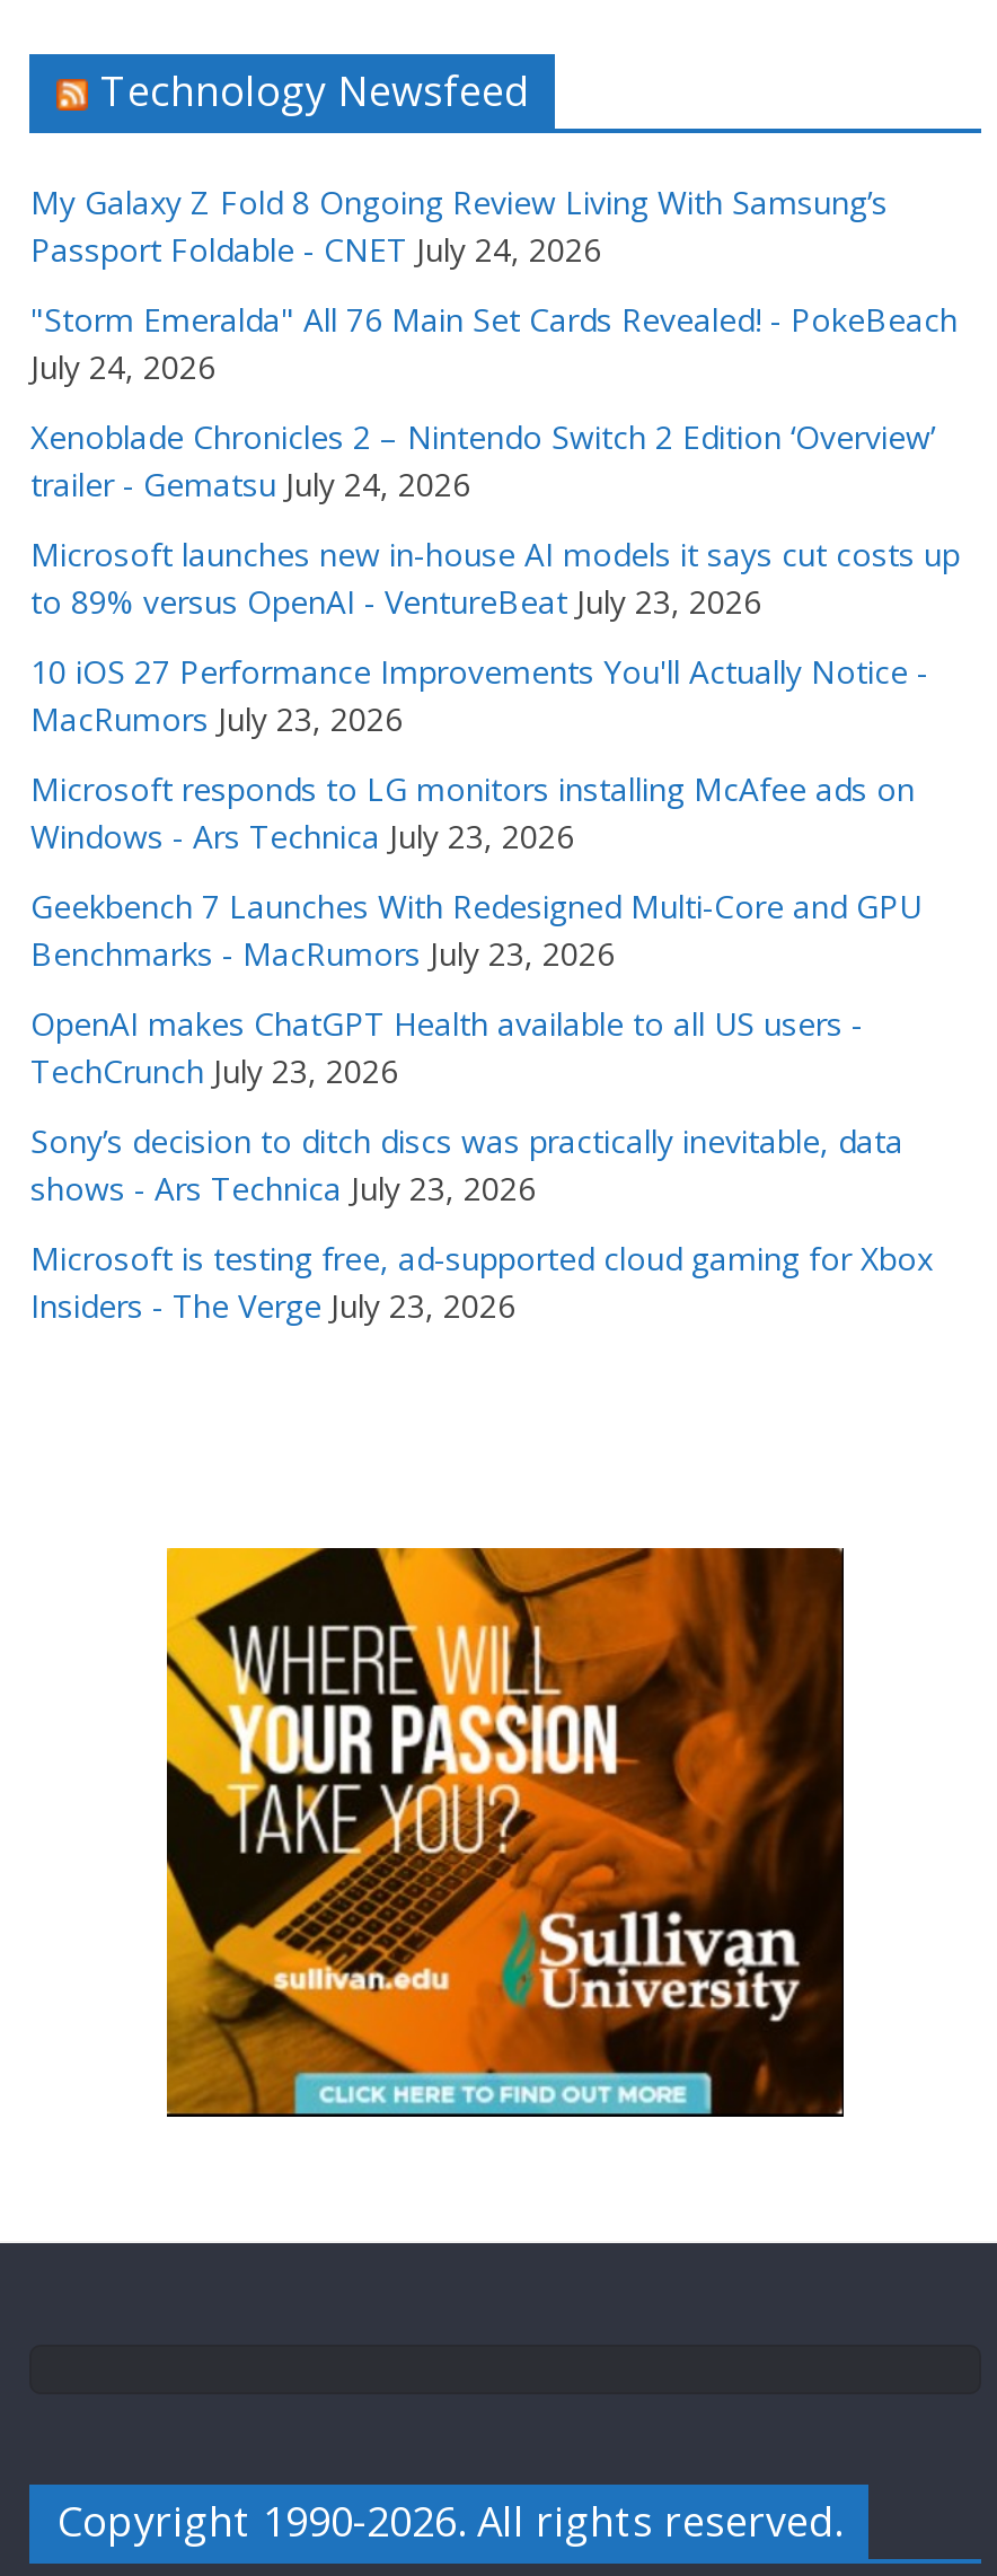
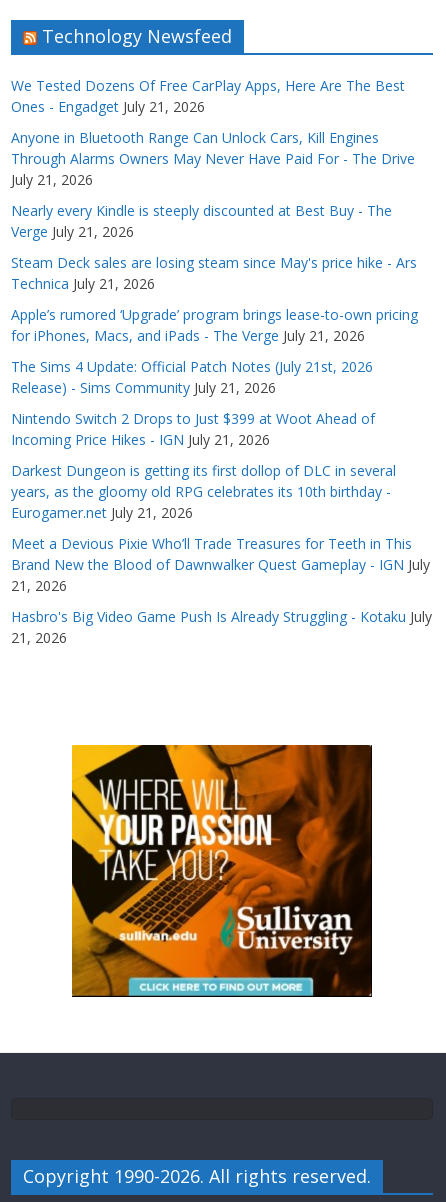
- My Galaxy Z Fold 8 Ongoing Review Living With Samsung’s
- Passport Foldable - CNET July 24, 2026
+ We Tested Dozens Of Free CarPlay Apps, Here Are The Best
+ Ones - Engadget July 21, 2026

- "Storm Emeralda" All 76 Main Set Cards Revealed! - PokeBeach
- July 24, 2026
+ Anyone in Bluetooth Range Can Unlock Cars, Kill Engines
+ Through Alarms Owners May Never Have Paid For - The Drive
+ July 21, 2026

- Xenoblade Chronicles 2 – Nintendo Switch 2 Edition ‘Overview’
- trailer - Gematsu July 24, 2026
+ Nearly every Kindle is steeply discounted at Best Buy - The
+ Verge July 21, 2026

- Microsoft launches new in-house AI models it says cut costs up
- to 89% versus OpenAI - VentureBeat July 23, 2026
+ Steam Deck sales are losing steam since May's price hike - Ars
+ Technica July 21, 2026

- 10 iOS 27 Performance Improvements You'll Actually Notice -
- MacRumors July 23, 2026
+ Apple’s rumored ‘Upgrade’ program brings lease-to-own pricing
+ for iPhones, Macs, and iPads - The Verge July 21, 2026

- Microsoft responds to LG monitors installing McAfee ads on
- Windows - Ars Technica July 23, 2026
+ The Sims 4 Update: Official Patch Notes (July 21st, 2026
+ Release) - Sims Community July 21, 2026

- Geekbench 7 Launches With Redesigned Multi-Core and GPU
- Benchmarks - MacRumors July 23, 2026
+ Nintendo Switch 2 Drops to Just $399 at Woot Ahead of
+ Incoming Price Hikes - IGN July 21, 2026

- OpenAI makes ChatGPT Health available to all US users -
- TechCrunch July 23, 2026
+ Darkest Dungeon is getting its first dollop of DLC in several
+ years, as the gloomy old RPG celebrates its 10th birthday -
+ Eurogamer.net July 21, 2026

- Sony’s decision to ditch discs was practically inevitable, data
- shows - Ars Technica July 23, 2026
+ Meet a Devious Pixie Who’ll Trade Treasures for Teeth in This
+ Brand New the Blood of Dawnwalker Quest Gameplay - IGN July
+ 21, 2026

- Microsoft is testing free, ad-supported cloud gaming for Xbox
- Insiders - The Verge July 23, 2026
+ Hasbro's Big Video Game Push Is Already Struggling - Kotaku July
+ 21, 2026
